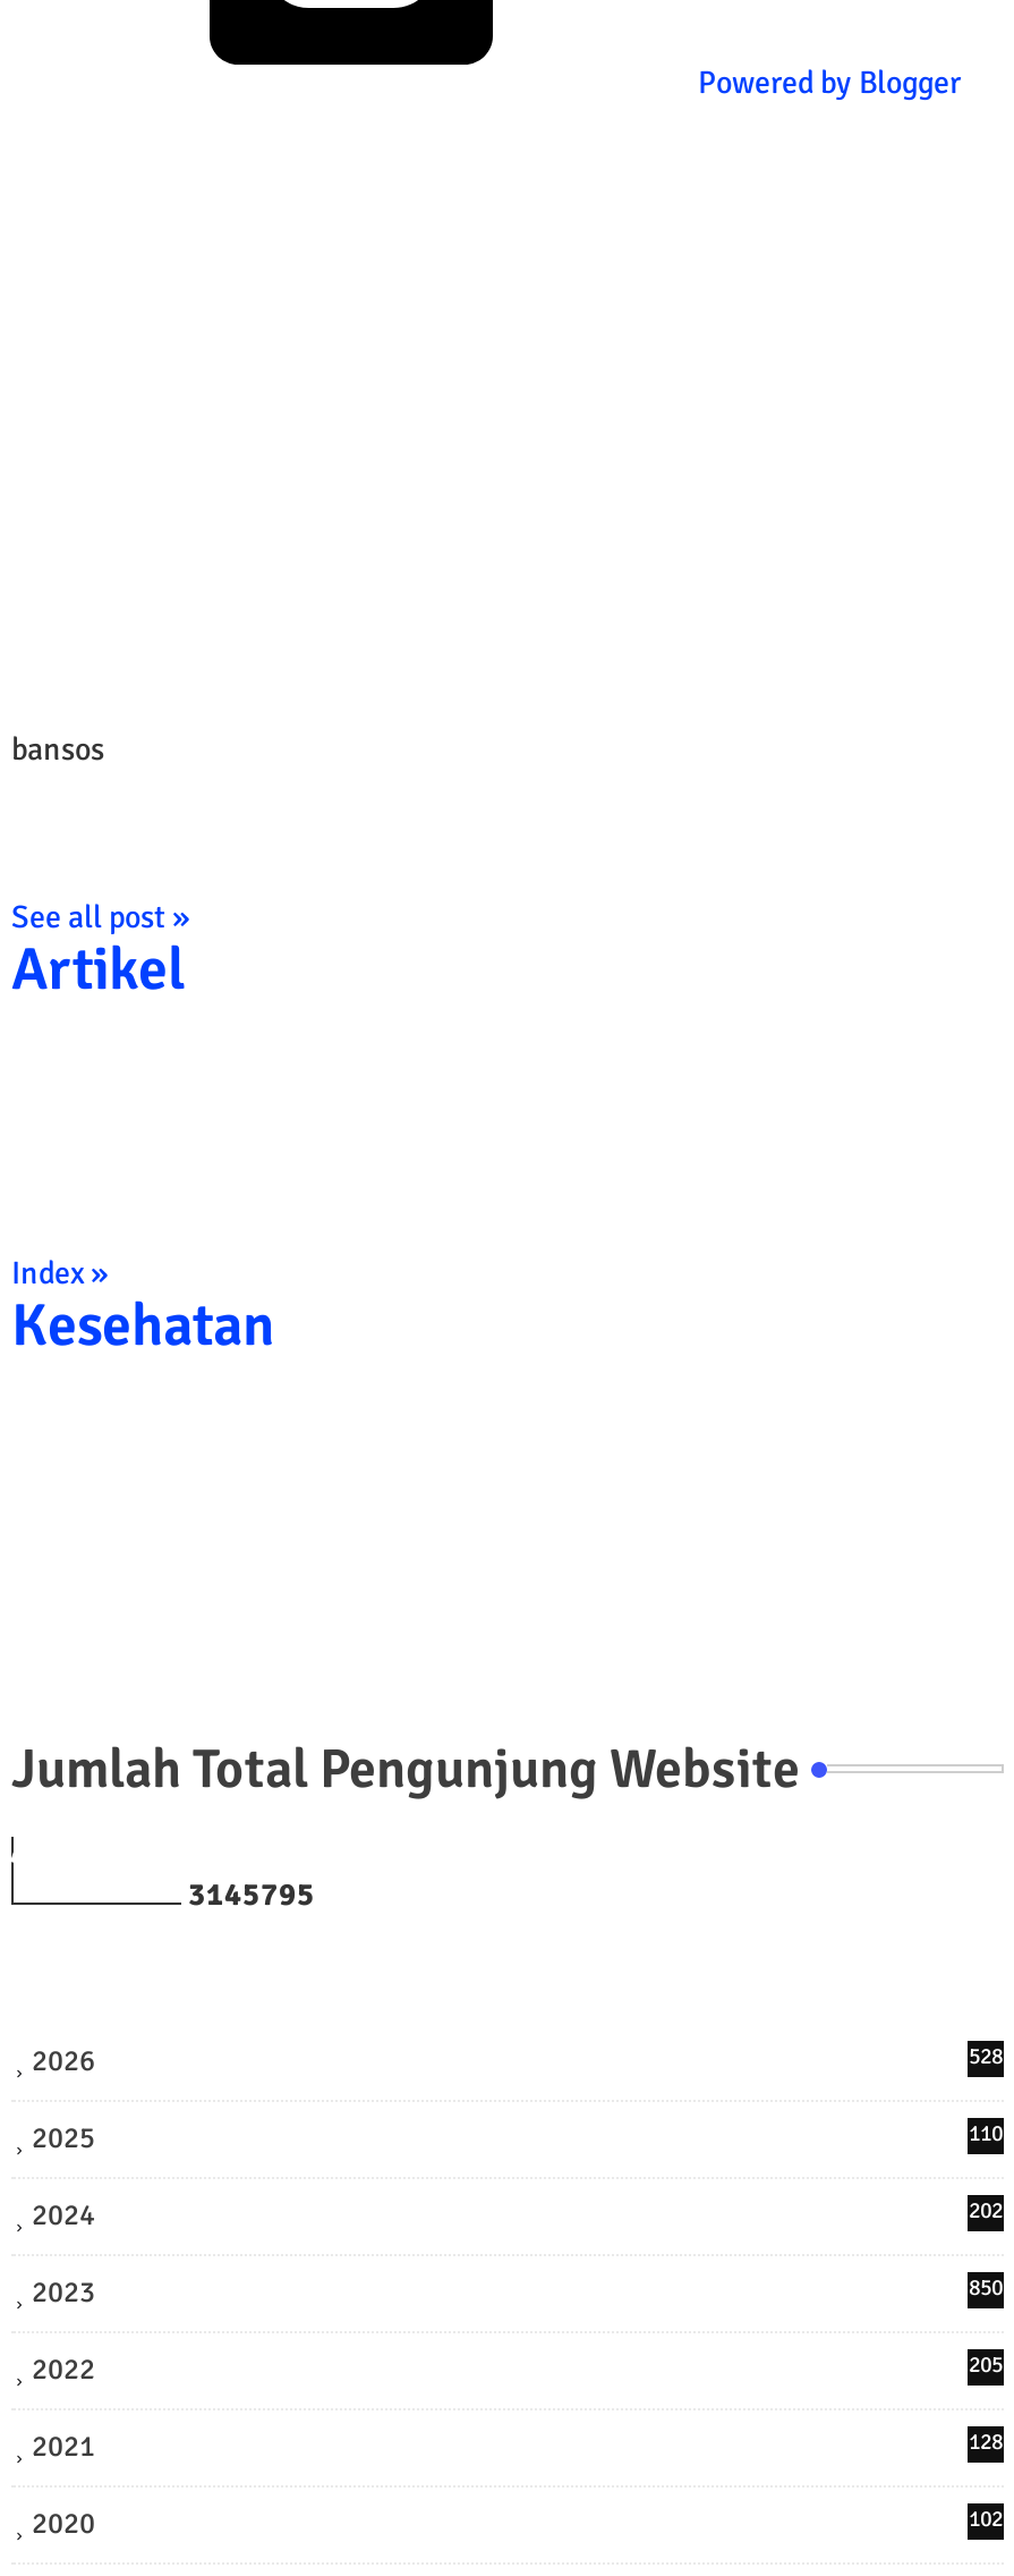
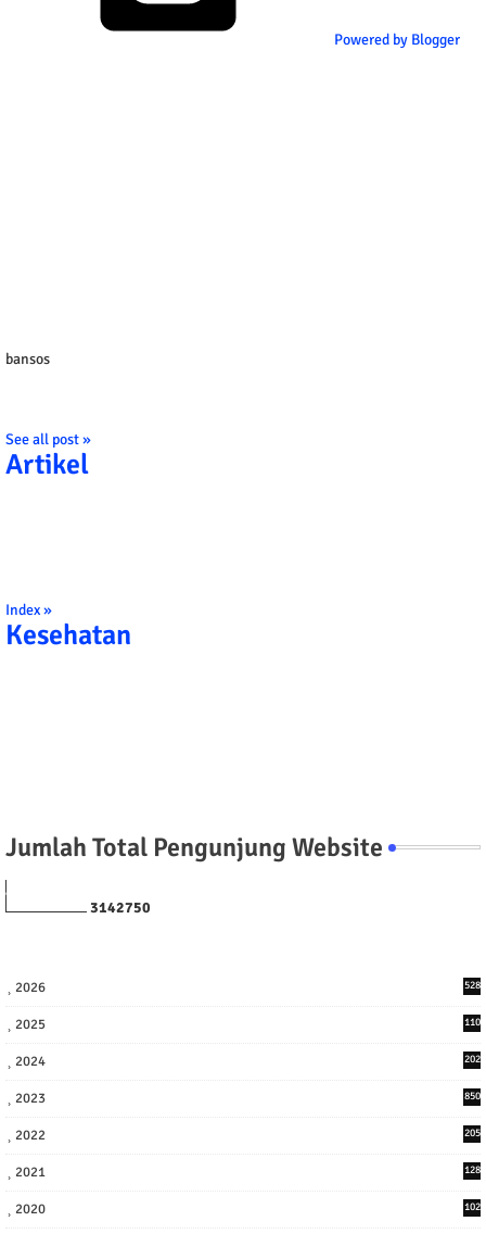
- 3145795
+ 3142750
